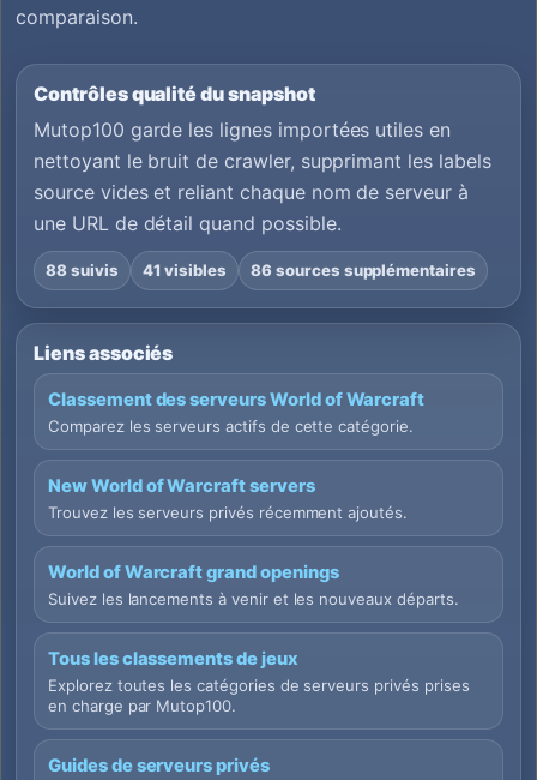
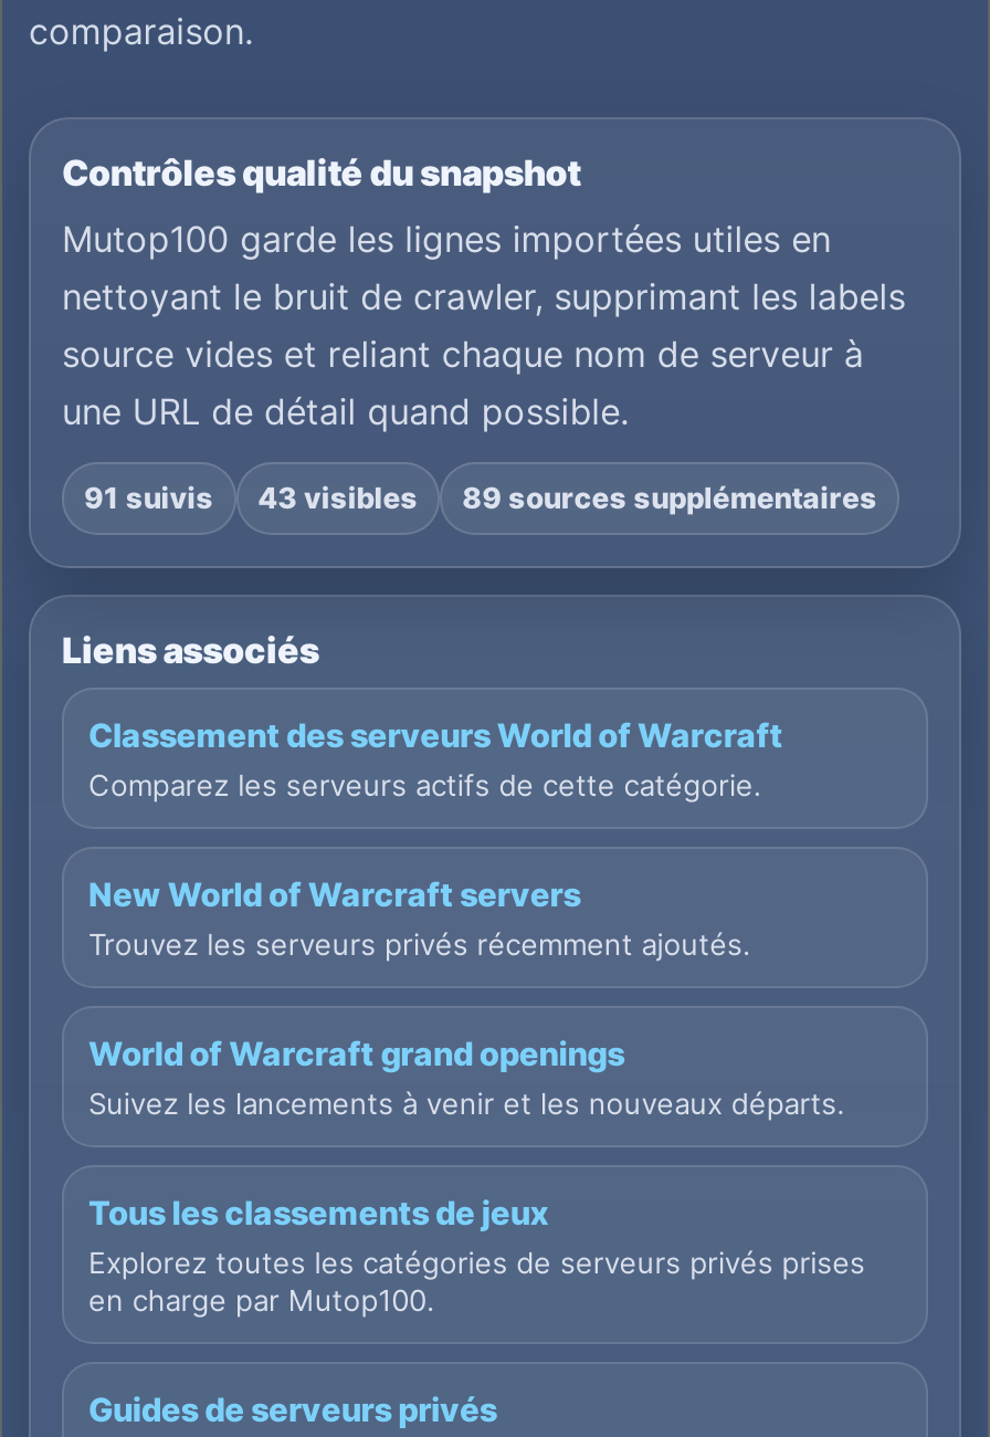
- 88 suivis
+ 91 suivis

- 41 visibles
+ 43 visibles

- 86 sources supplémentaires
+ 89 sources supplémentaires
